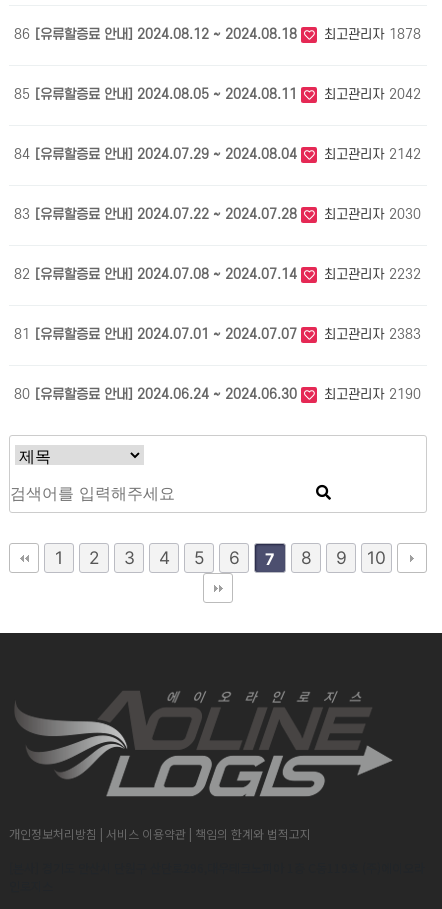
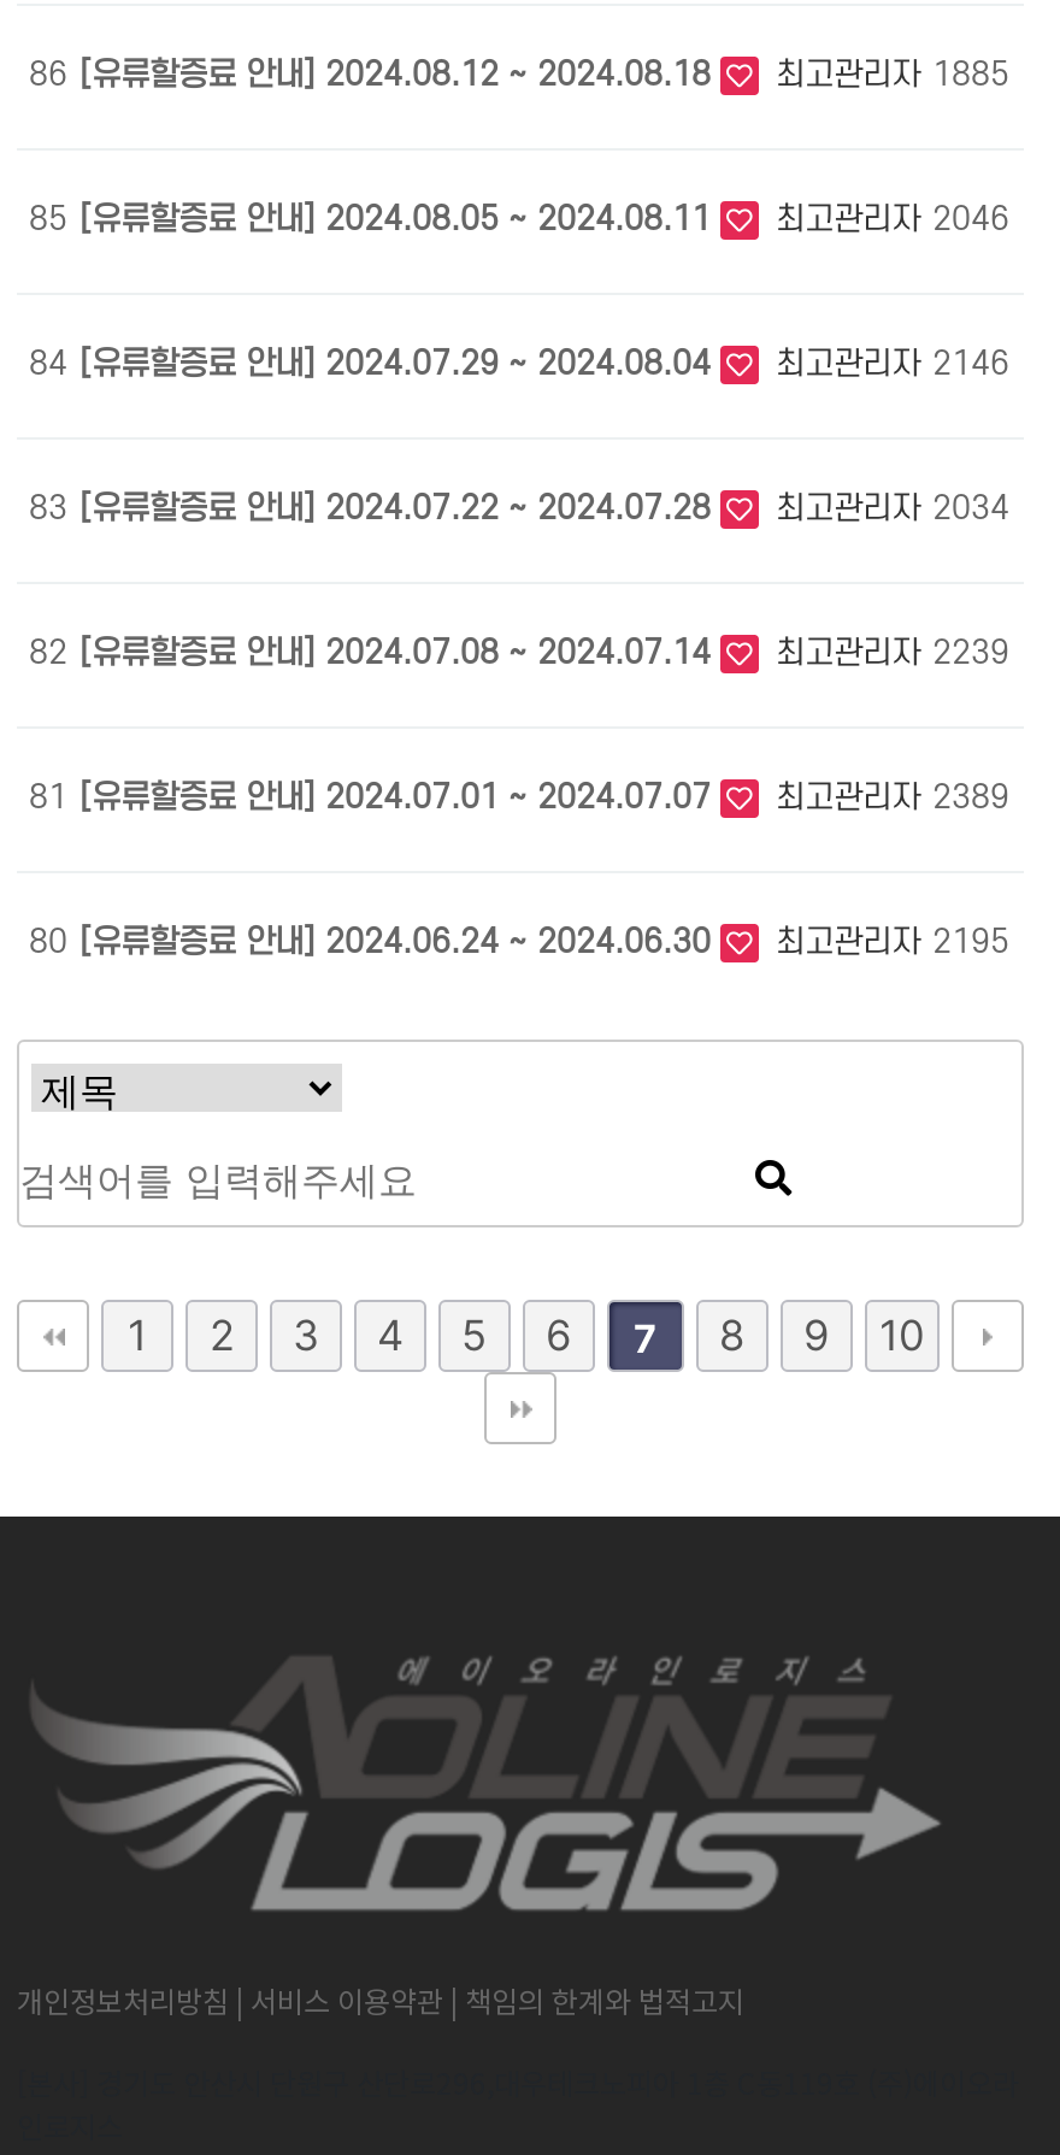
- 최고관리자 1878
+ 최고관리자 1885

- 최고관리자 2042
+ 최고관리자 2046

- 최고관리자 2142
+ 최고관리자 2146

- 최고관리자 2030
+ 최고관리자 2034

- 최고관리자 2232
+ 최고관리자 2239

- 최고관리자 2383
+ 최고관리자 2389

- 최고관리자 2190
+ 최고관리자 2195
